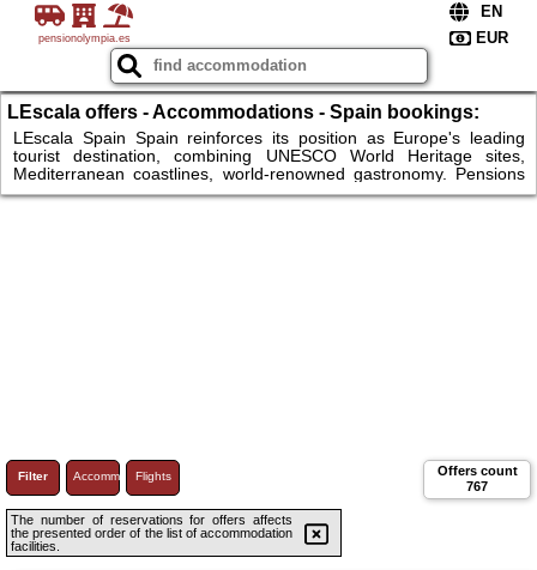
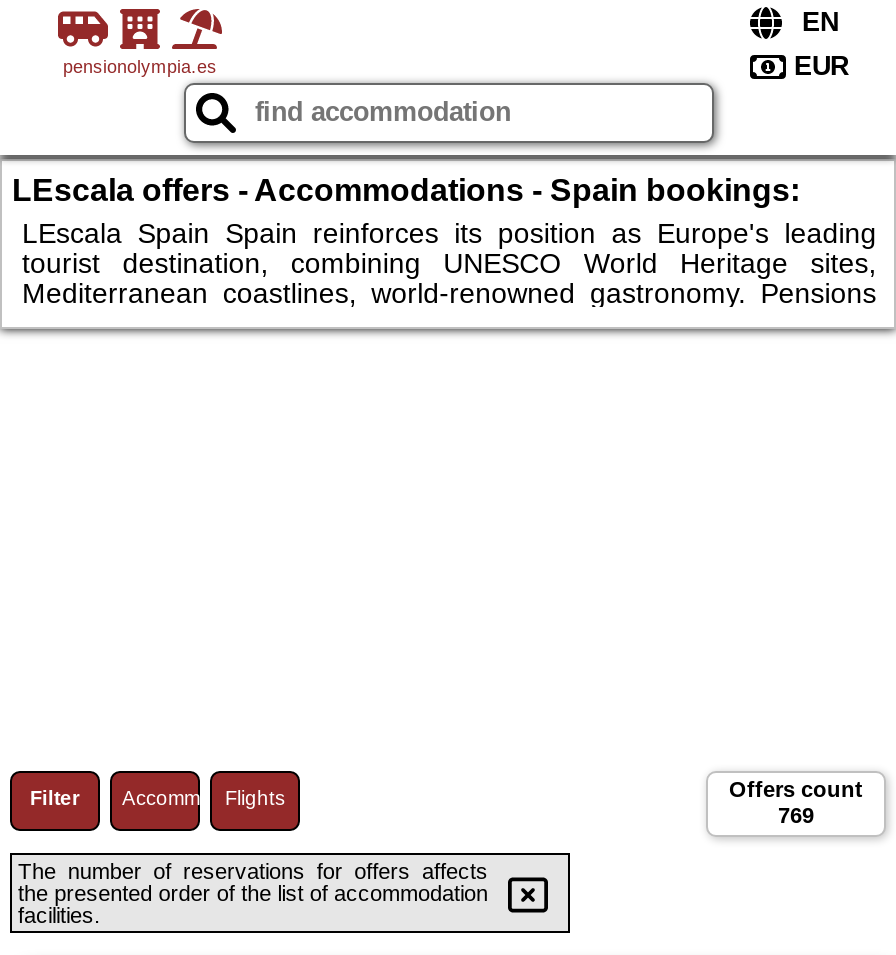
- 767
+ 769
